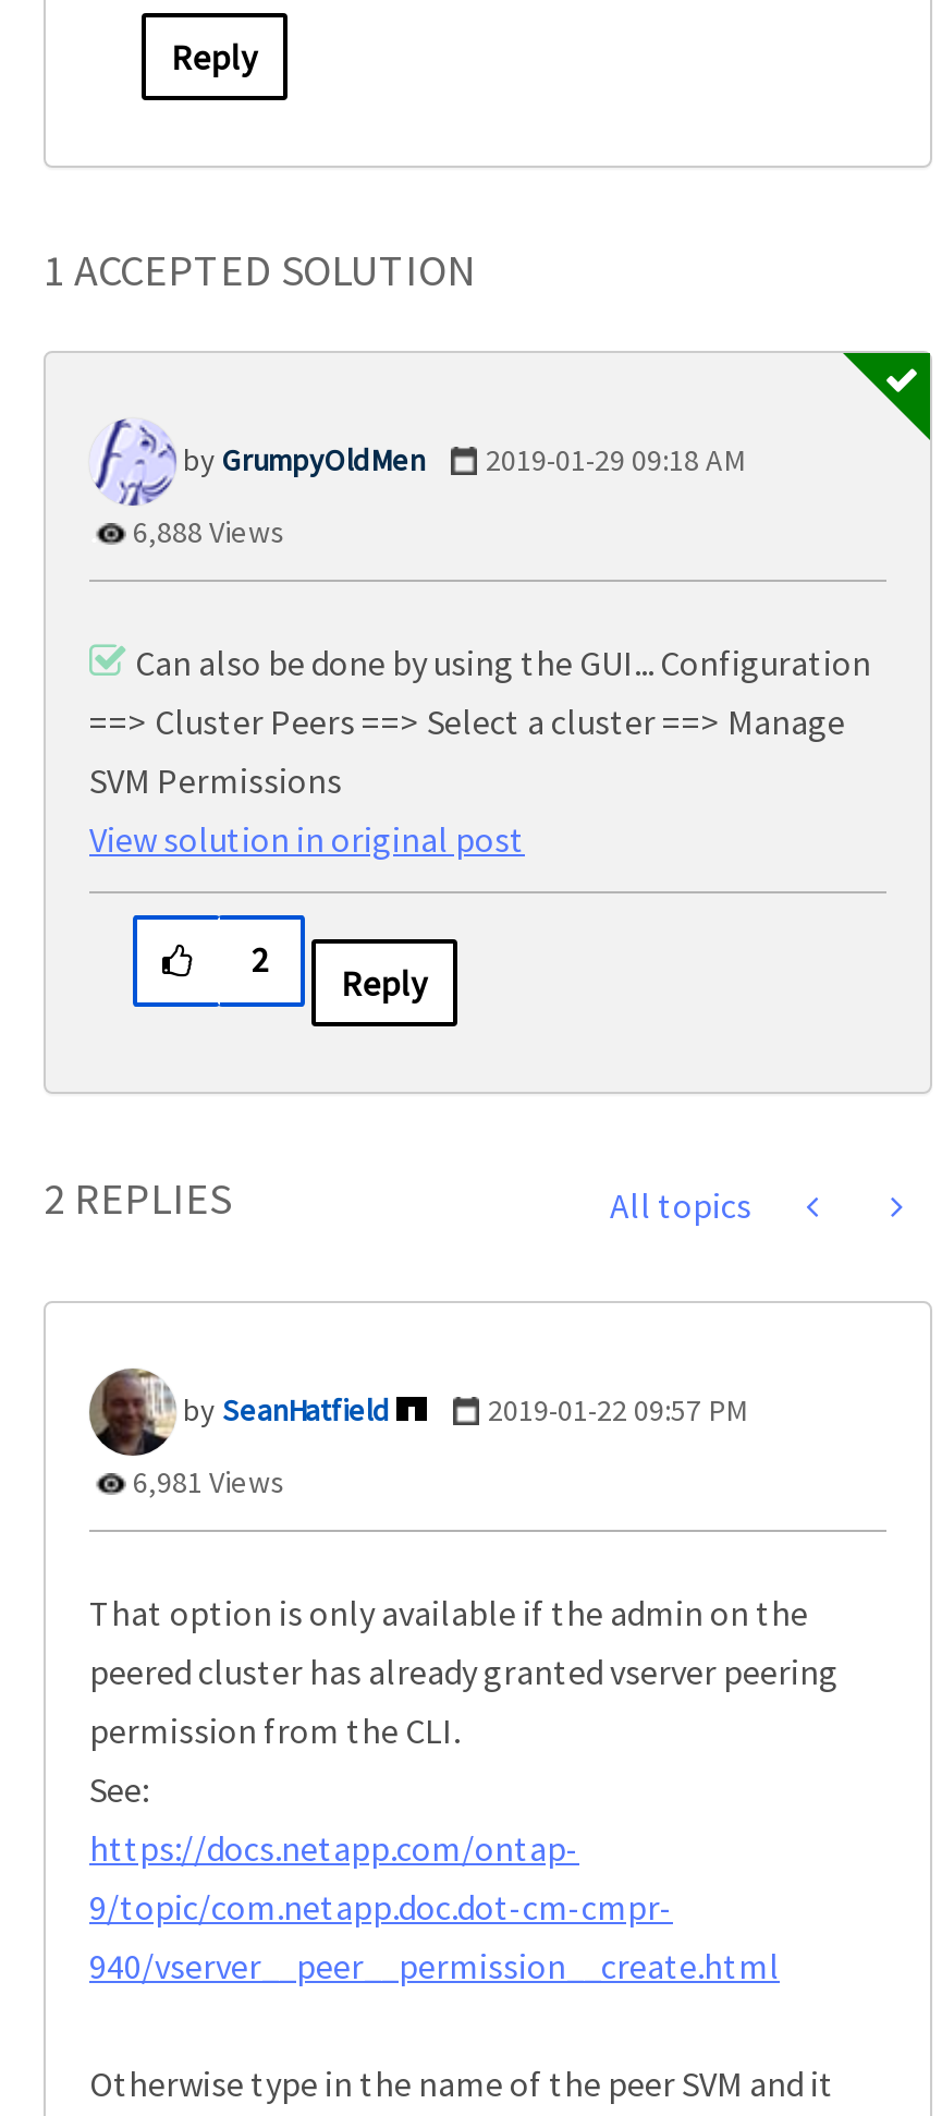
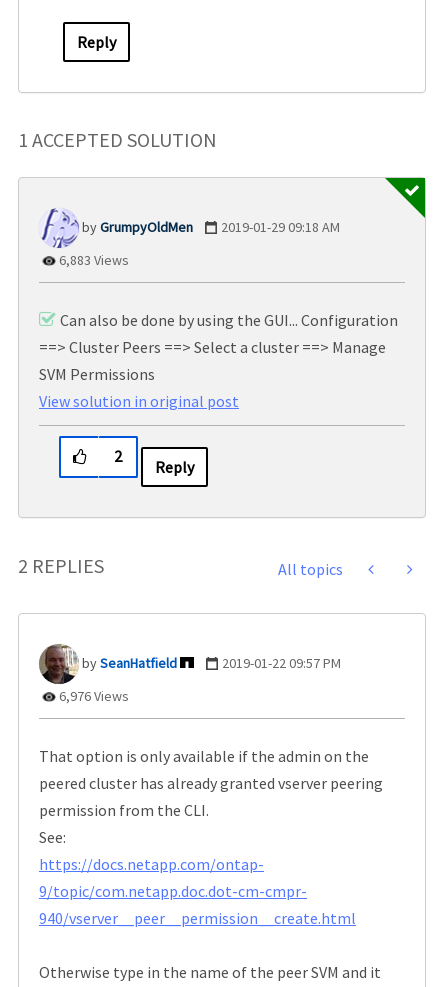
- 6,888 Views
+ 6,883 Views

- 6,981 Views
+ 6,976 Views
